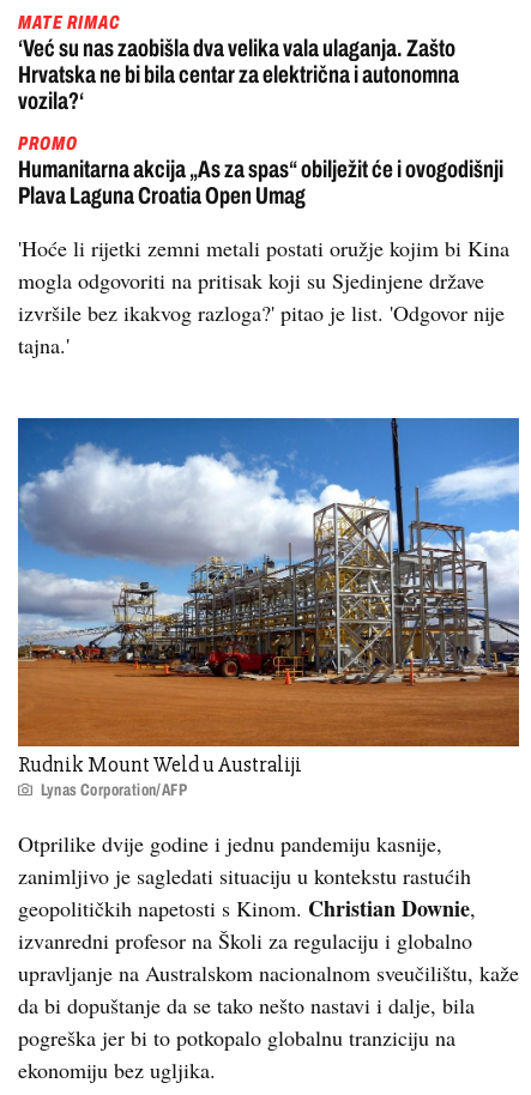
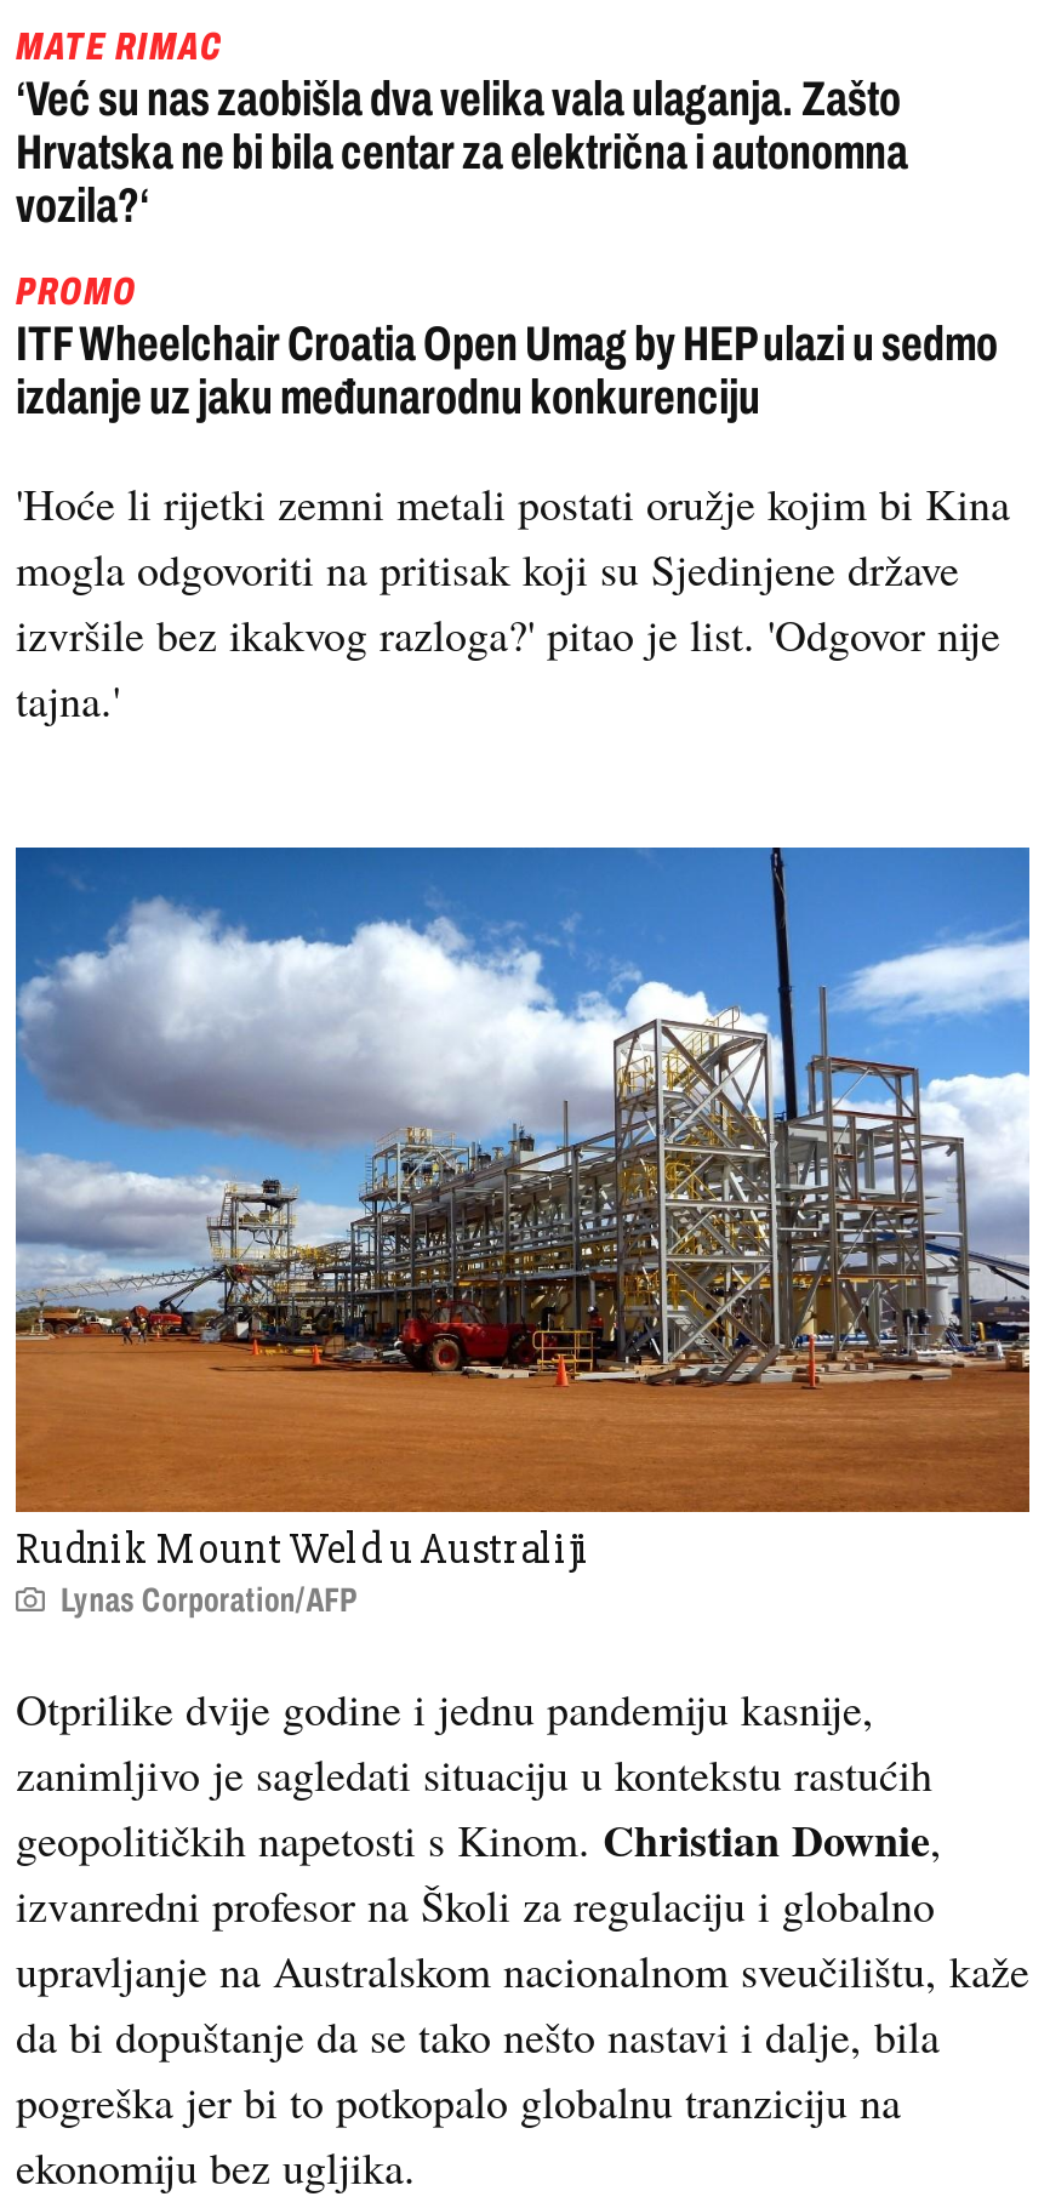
- Humanitarna akcija „As za spas“ obilježit će i ovogodišnji
- Plava Laguna Croatia Open Umag
+ ITF Wheelchair Croatia Open Umag by HEP ulazi u sedmo
+ izdanje uz jaku međunarodnu konkurenciju
